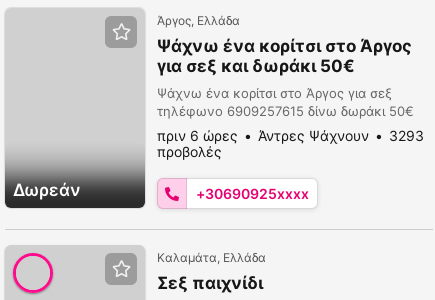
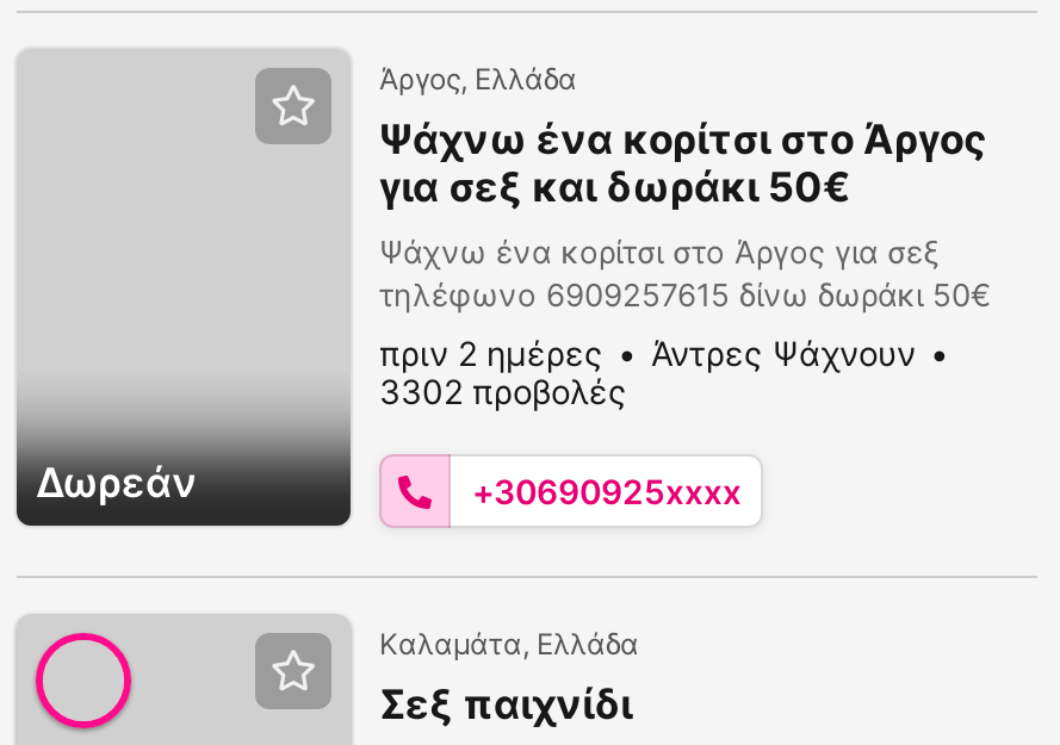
- πριν 6 ώρες
+ πριν 2 ημέρες

- 3293
- προβολές
+ 3302 προβολές
